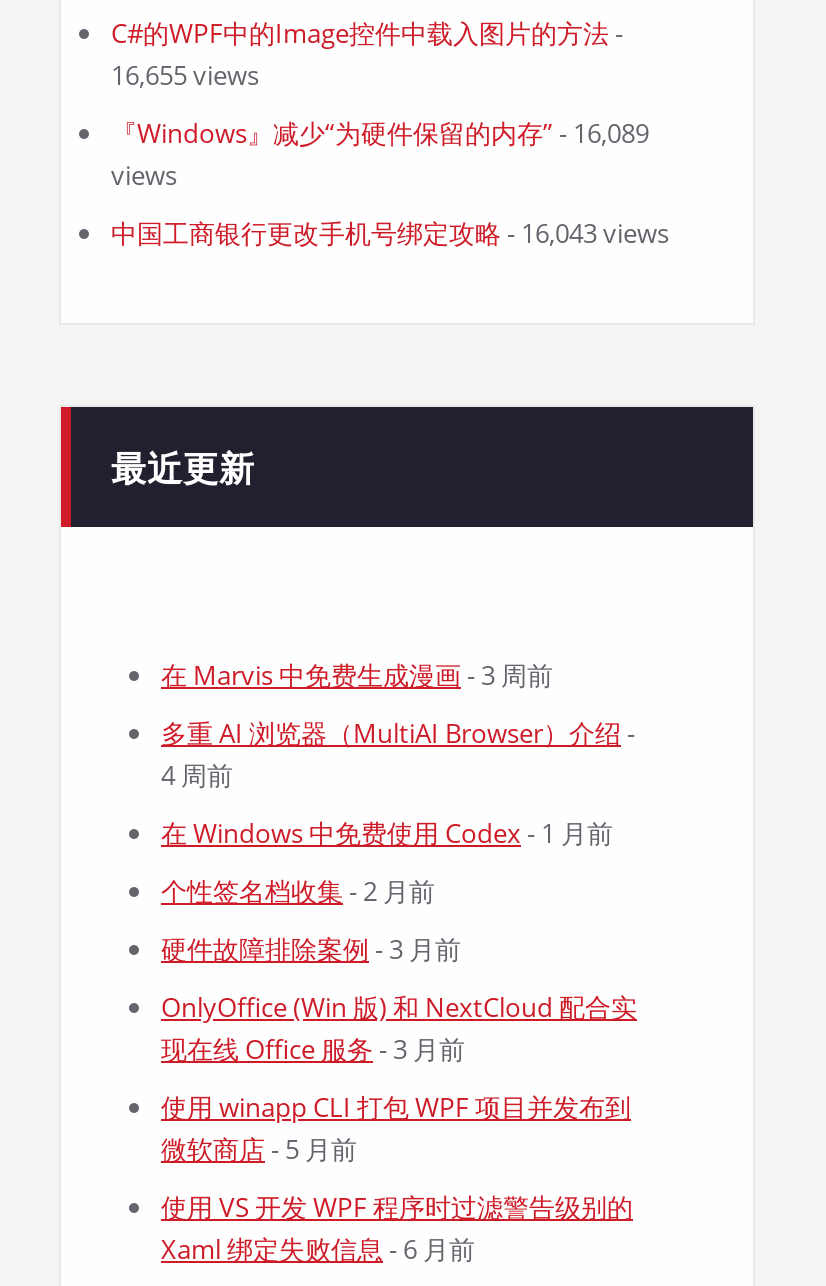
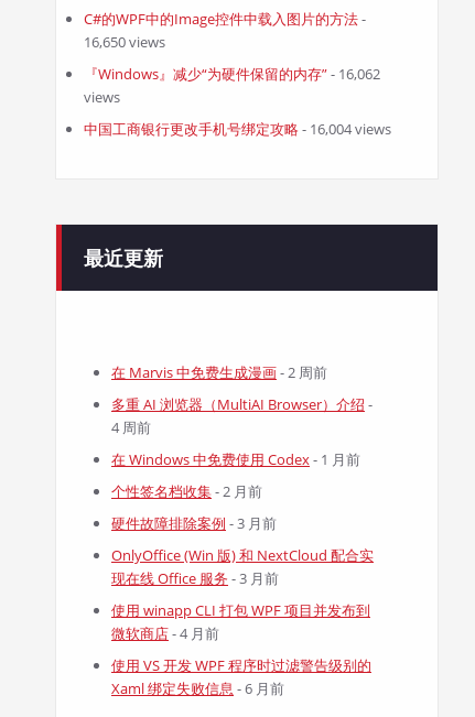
- 16,655 views
+ 16,650 views

- 『Windows』减少“为硬件保留的内存” - 16,089
+ 『Windows』减少“为硬件保留的内存” - 16,062

- 中国工商银行更改手机号绑定攻略- 16,043 views
+ 中国工商银行更改手机号绑定攻略- 16,004 views

- 在 Marvis 中免费生成漫画- 3 周前
+ 在 Marvis 中免费生成漫画- 2 周前

- 微软商店- 5 月前
+ 微软商店- 4 月前
